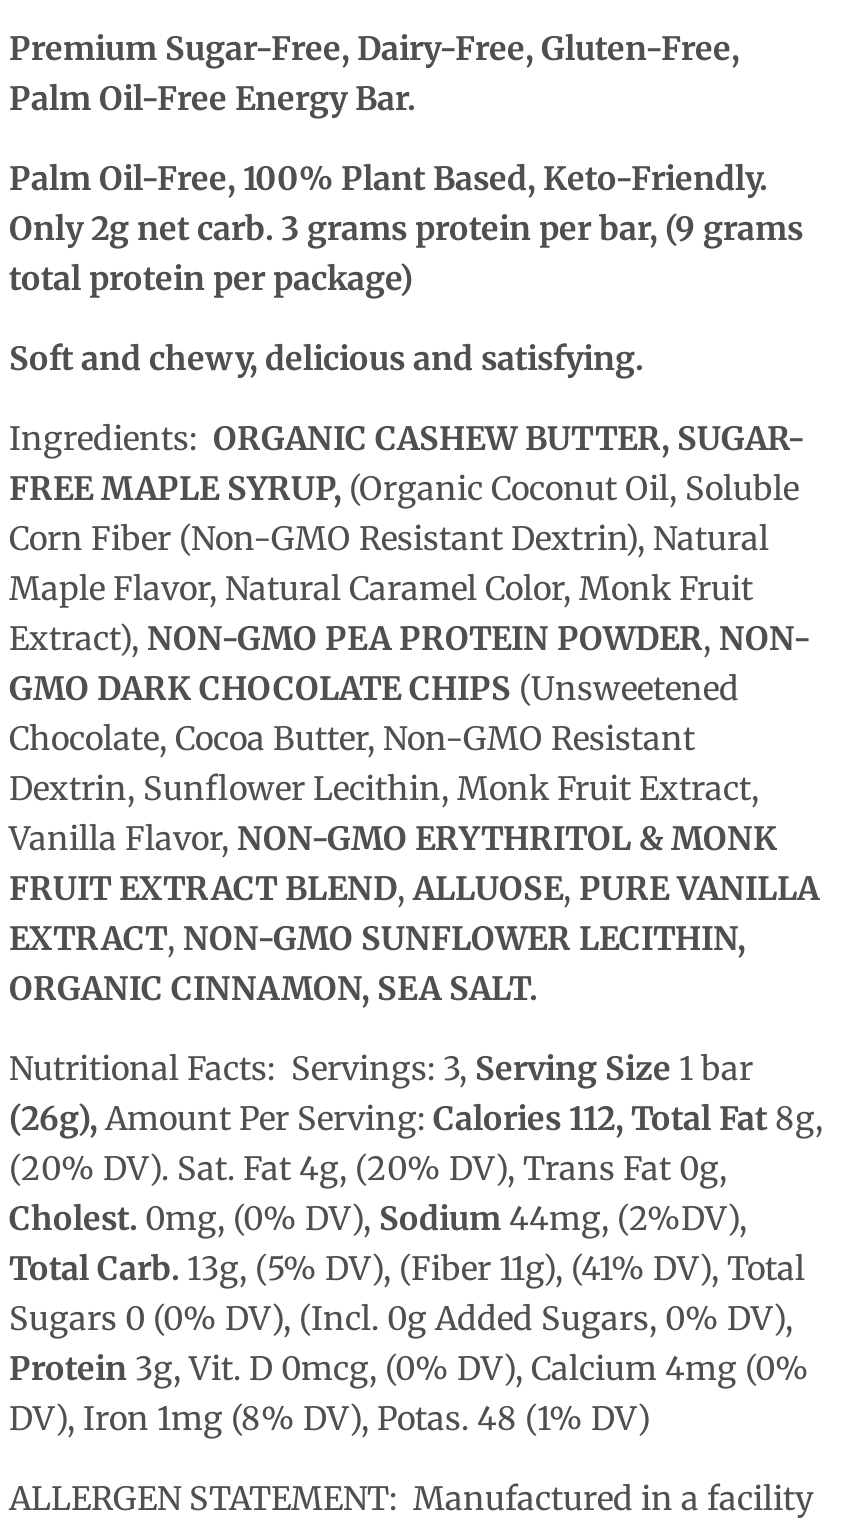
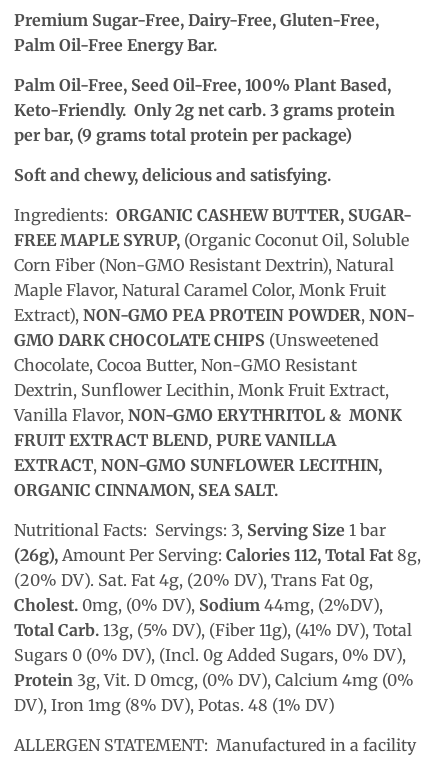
- Palm Oil-Free, 100% Plant Based, Keto-Friendly.
- Only 2g net carb. 3 grams protein per bar, (9 grams
- total protein per package)
+ Palm Oil-Free, Seed Oil-Free, 100% Plant Based,
+ Keto-Friendly. Only 2g net carb. 3 grams protein
+ per bar, (9 grams total protein per package)

- FRUIT EXTRACT BLEND, ALLUOSE, PURE VANILLA
+ FRUIT EXTRACT BLEND, PURE VANILLA
